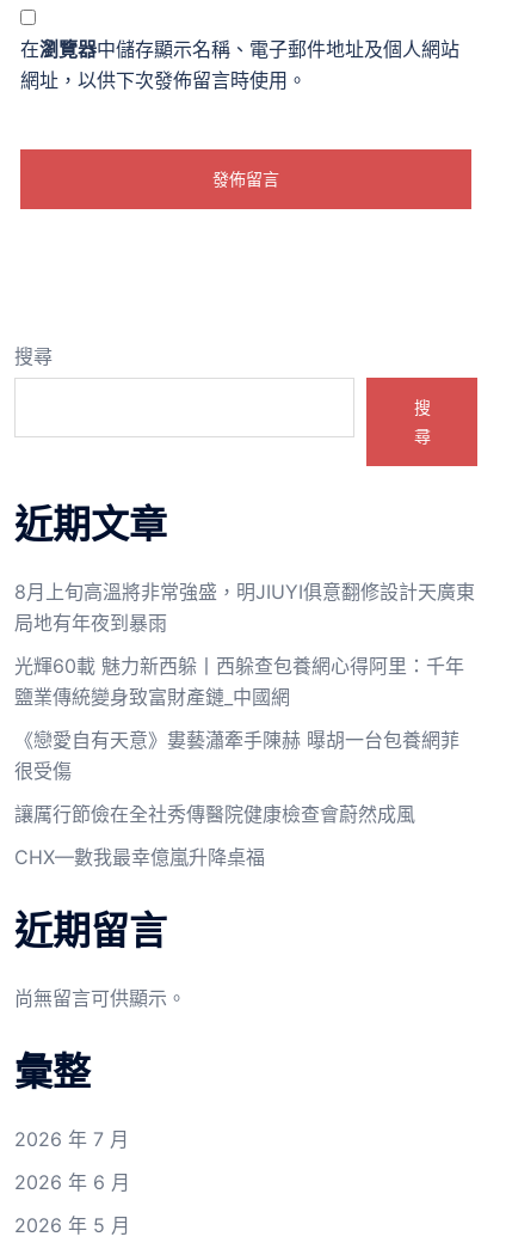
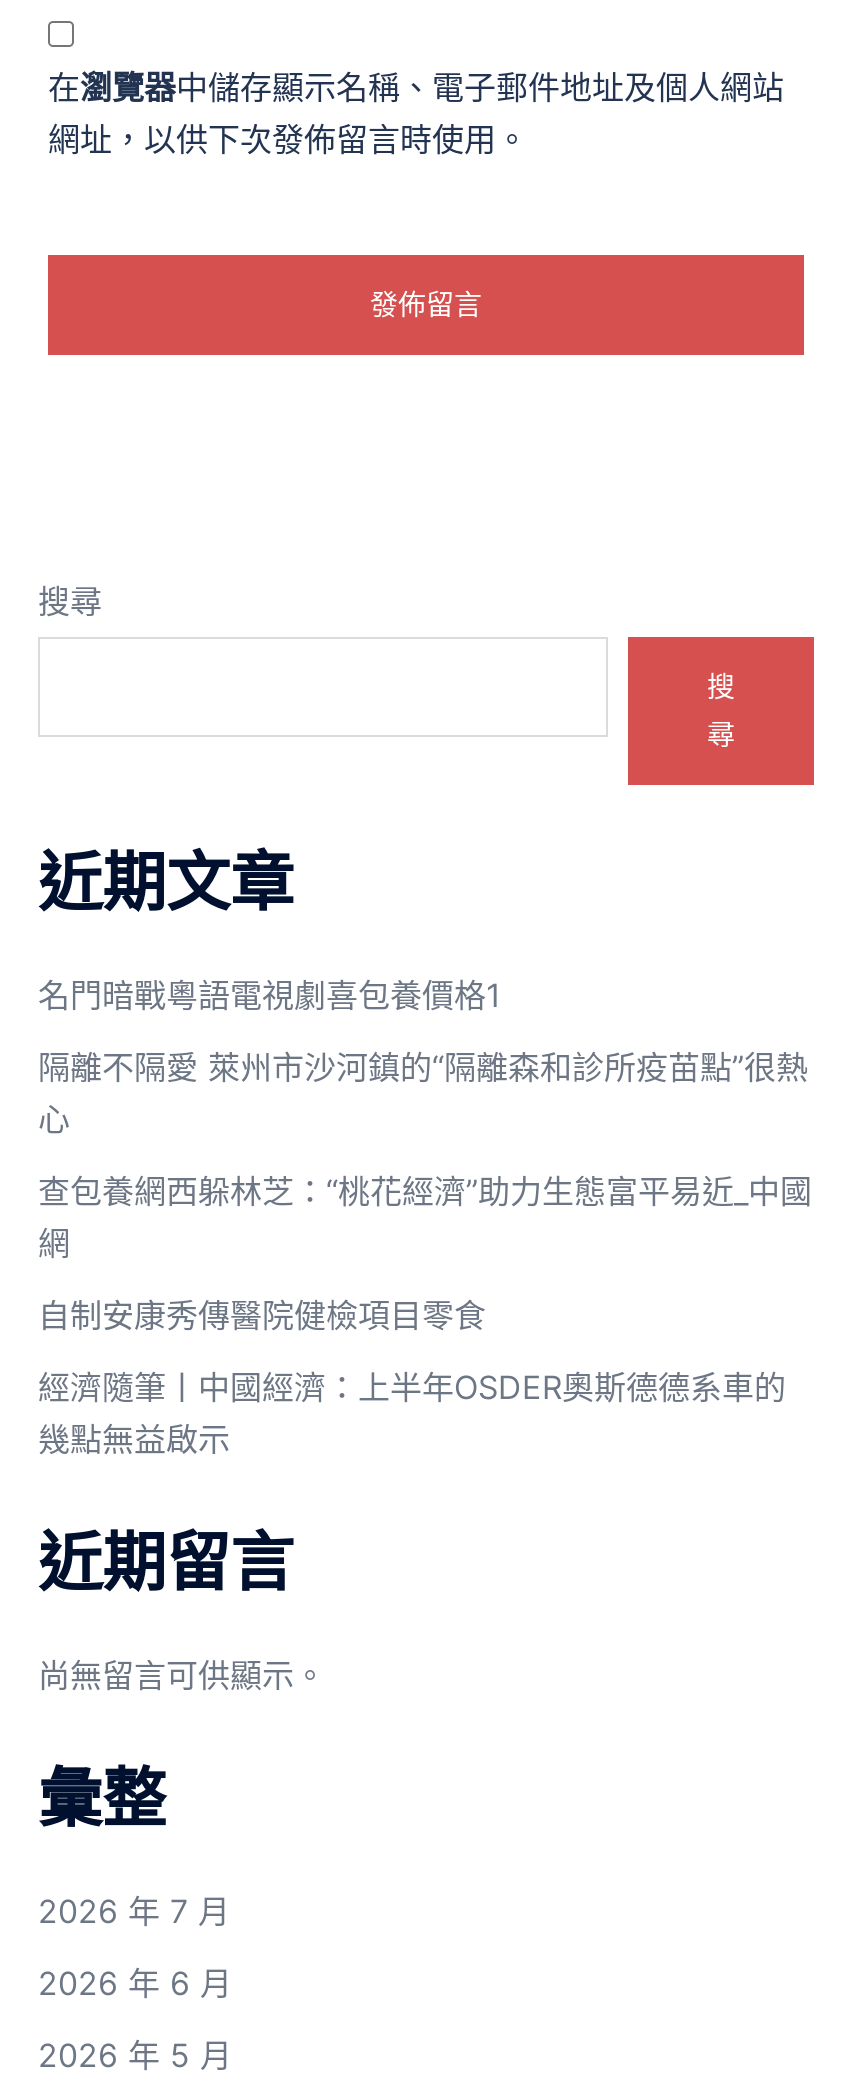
- 8月上旬高溫將非常強盛，明JIUYI俱意翻修設計天廣東
- 局地有年夜到暴雨
+ 名門暗戰粵語電視劇喜包養價格1

- 光輝60載 魅力新西躲丨西躲查包養網心得阿里：千年
- 鹽業傳統變身致富財產鏈_中國網
+ 隔離不隔愛 萊州市沙河鎮的“隔離森和診所疫苗點”很熱
+ 心

- 《戀愛自有天意》婁藝瀟牽手陳赫 曝胡一台包養網菲
- 很受傷
+ 查包養網西躲林芝：“桃花經濟”助力生態富平易近_中國
+ 網

- 讓厲行節儉在全社秀傳醫院健康檢查會蔚然成風
+ 自制安康秀傳醫院健檢項目零食

- CHX—數我最幸億嵐升降桌福
+ 經濟隨筆丨中國經濟：上半年OSDER奧斯德德系車的
+ 幾點無益啟示
